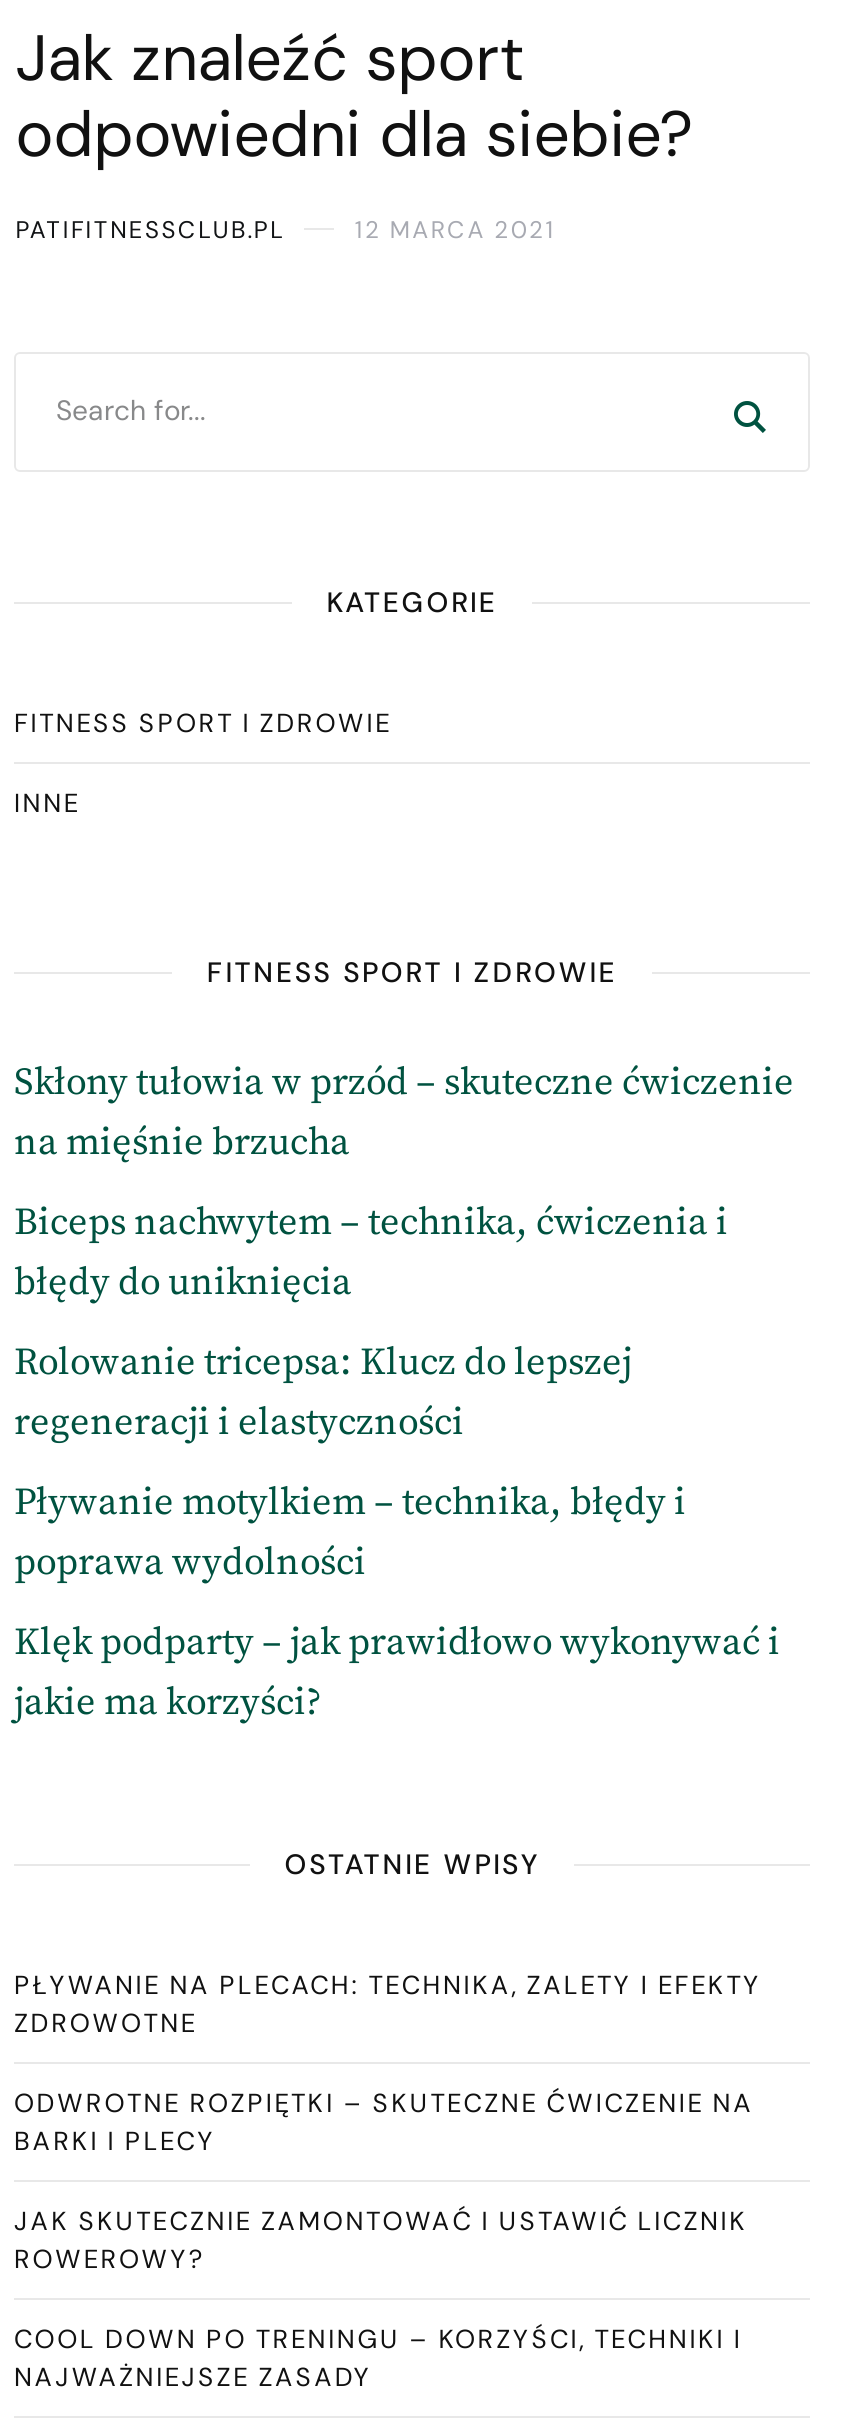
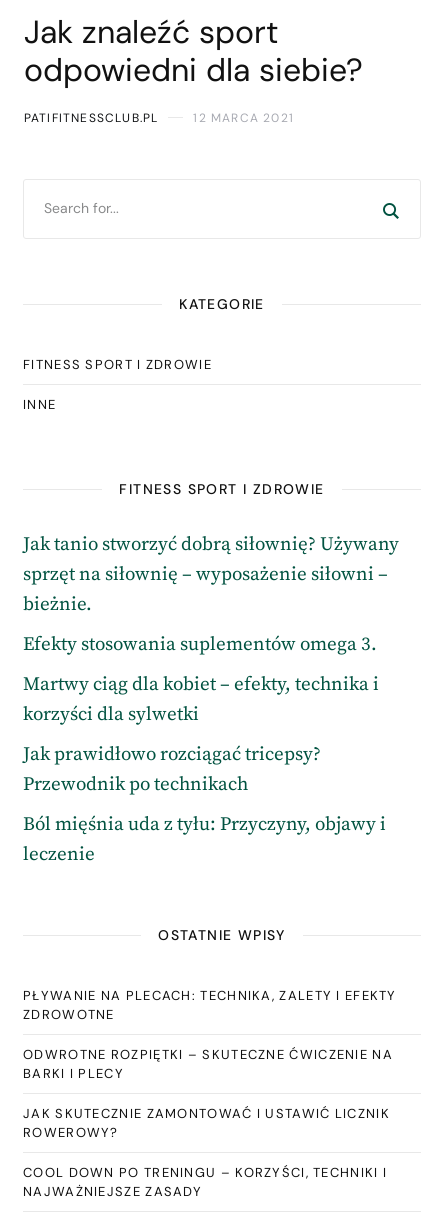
- Skłony tułowia w przód – skuteczne ćwiczenie
- na mięśnie brzucha
+ Jak tanio stworzyć dobrą siłownię? Używany
+ sprzęt na siłownię – wyposażenie siłowni –
+ bieżnie.

- Biceps nachwytem – technika, ćwiczenia i
- błędy do uniknięcia
+ Efekty stosowania suplementów omega 3.

- Rolowanie tricepsa: Klucz do lepszej
- regeneracji i elastyczności
+ Martwy ciąg dla kobiet – efekty, technika i
+ korzyści dla sylwetki

- Pływanie motylkiem – technika, błędy i
- poprawa wydolności
+ Jak prawidłowo rozciągać tricepsy?
+ Przewodnik po technikach

- Klęk podparty – jak prawidłowo wykonywać i
- jakie ma korzyści?
+ Ból mięśnia uda z tyłu: Przyczyny, objawy i
+ leczenie
